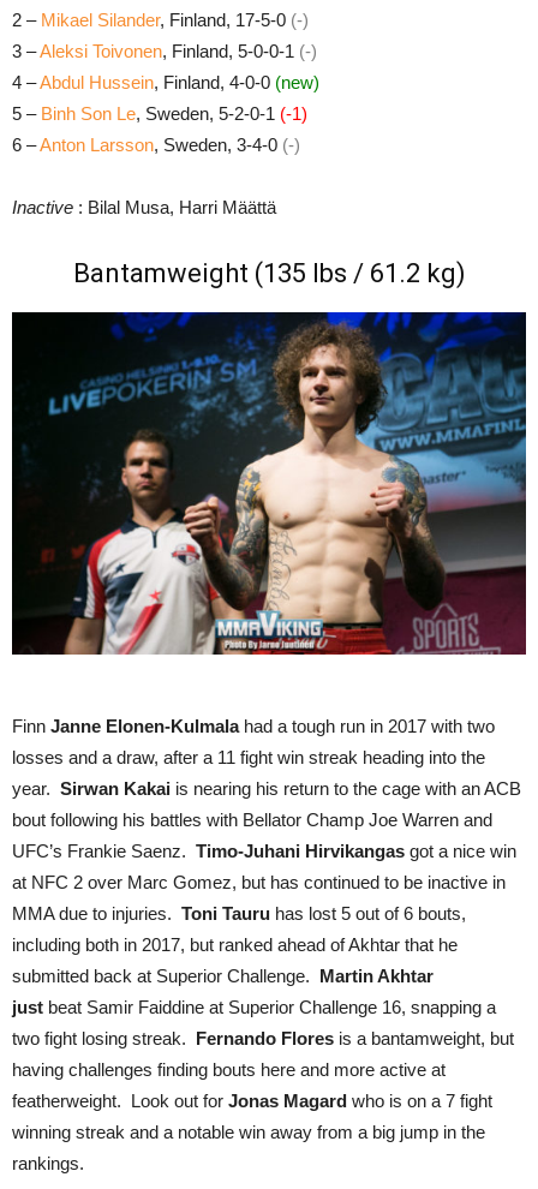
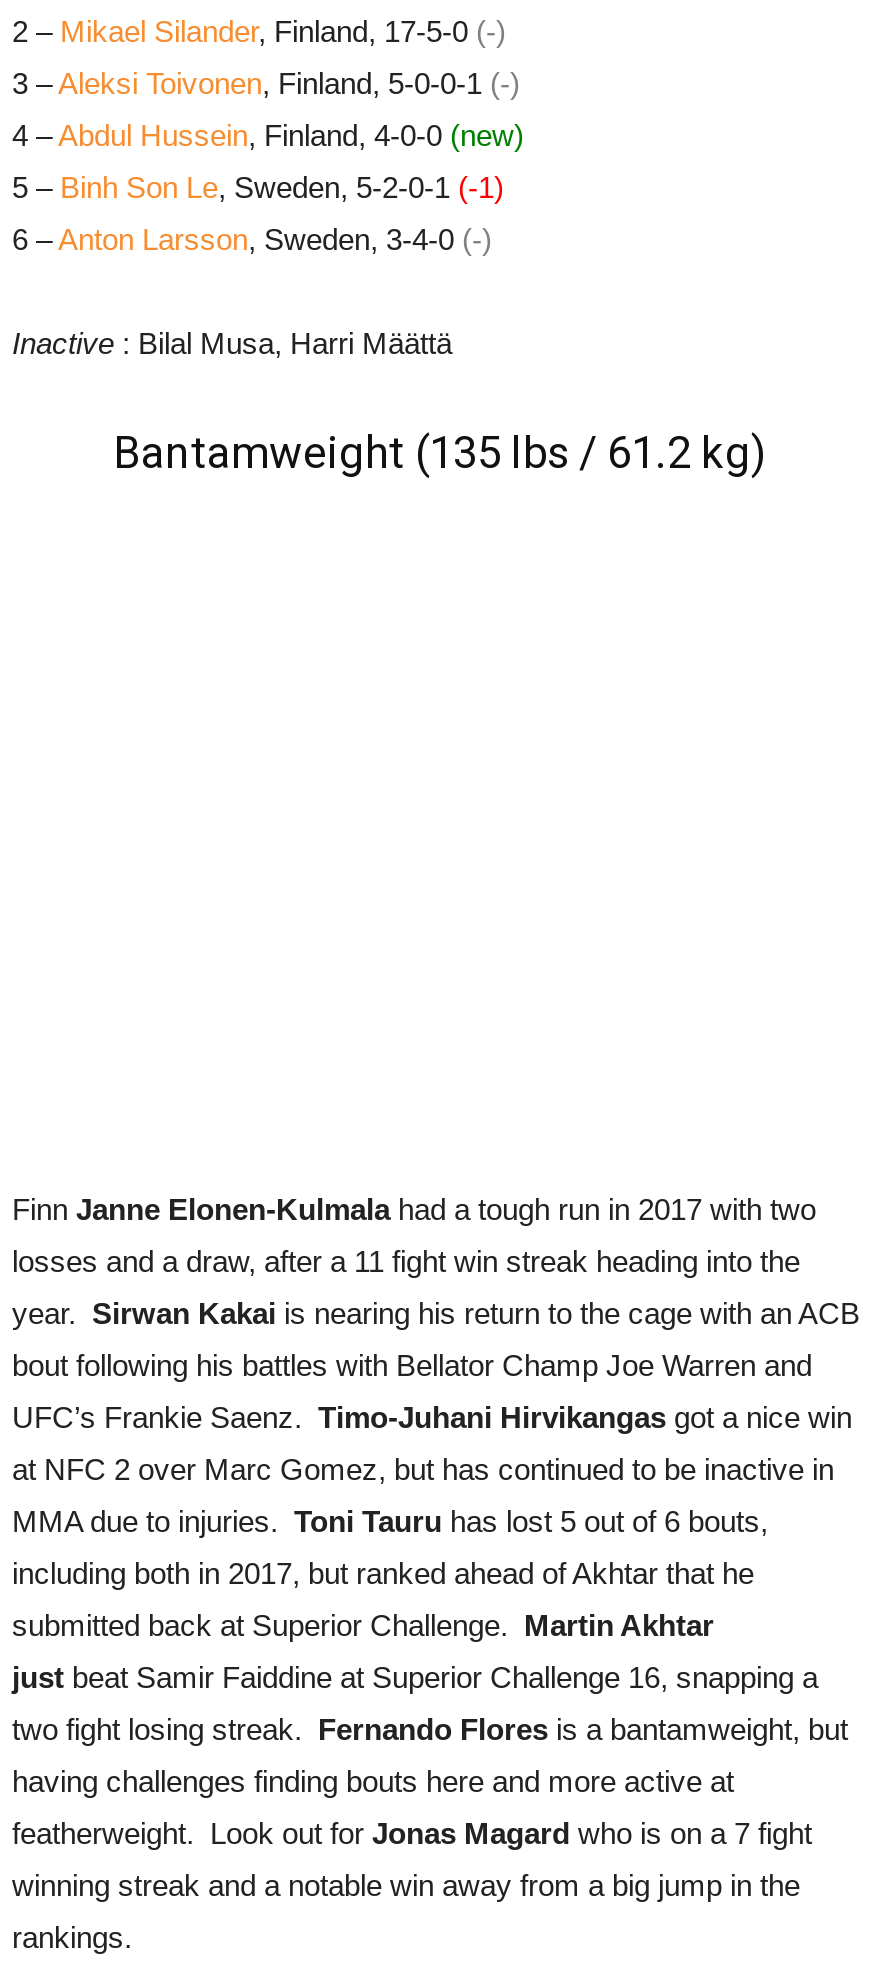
- [image]
